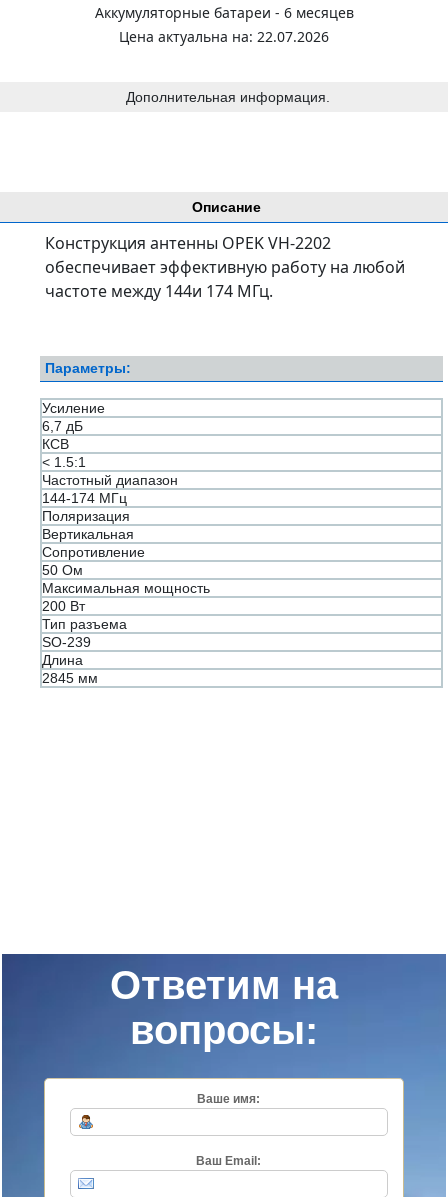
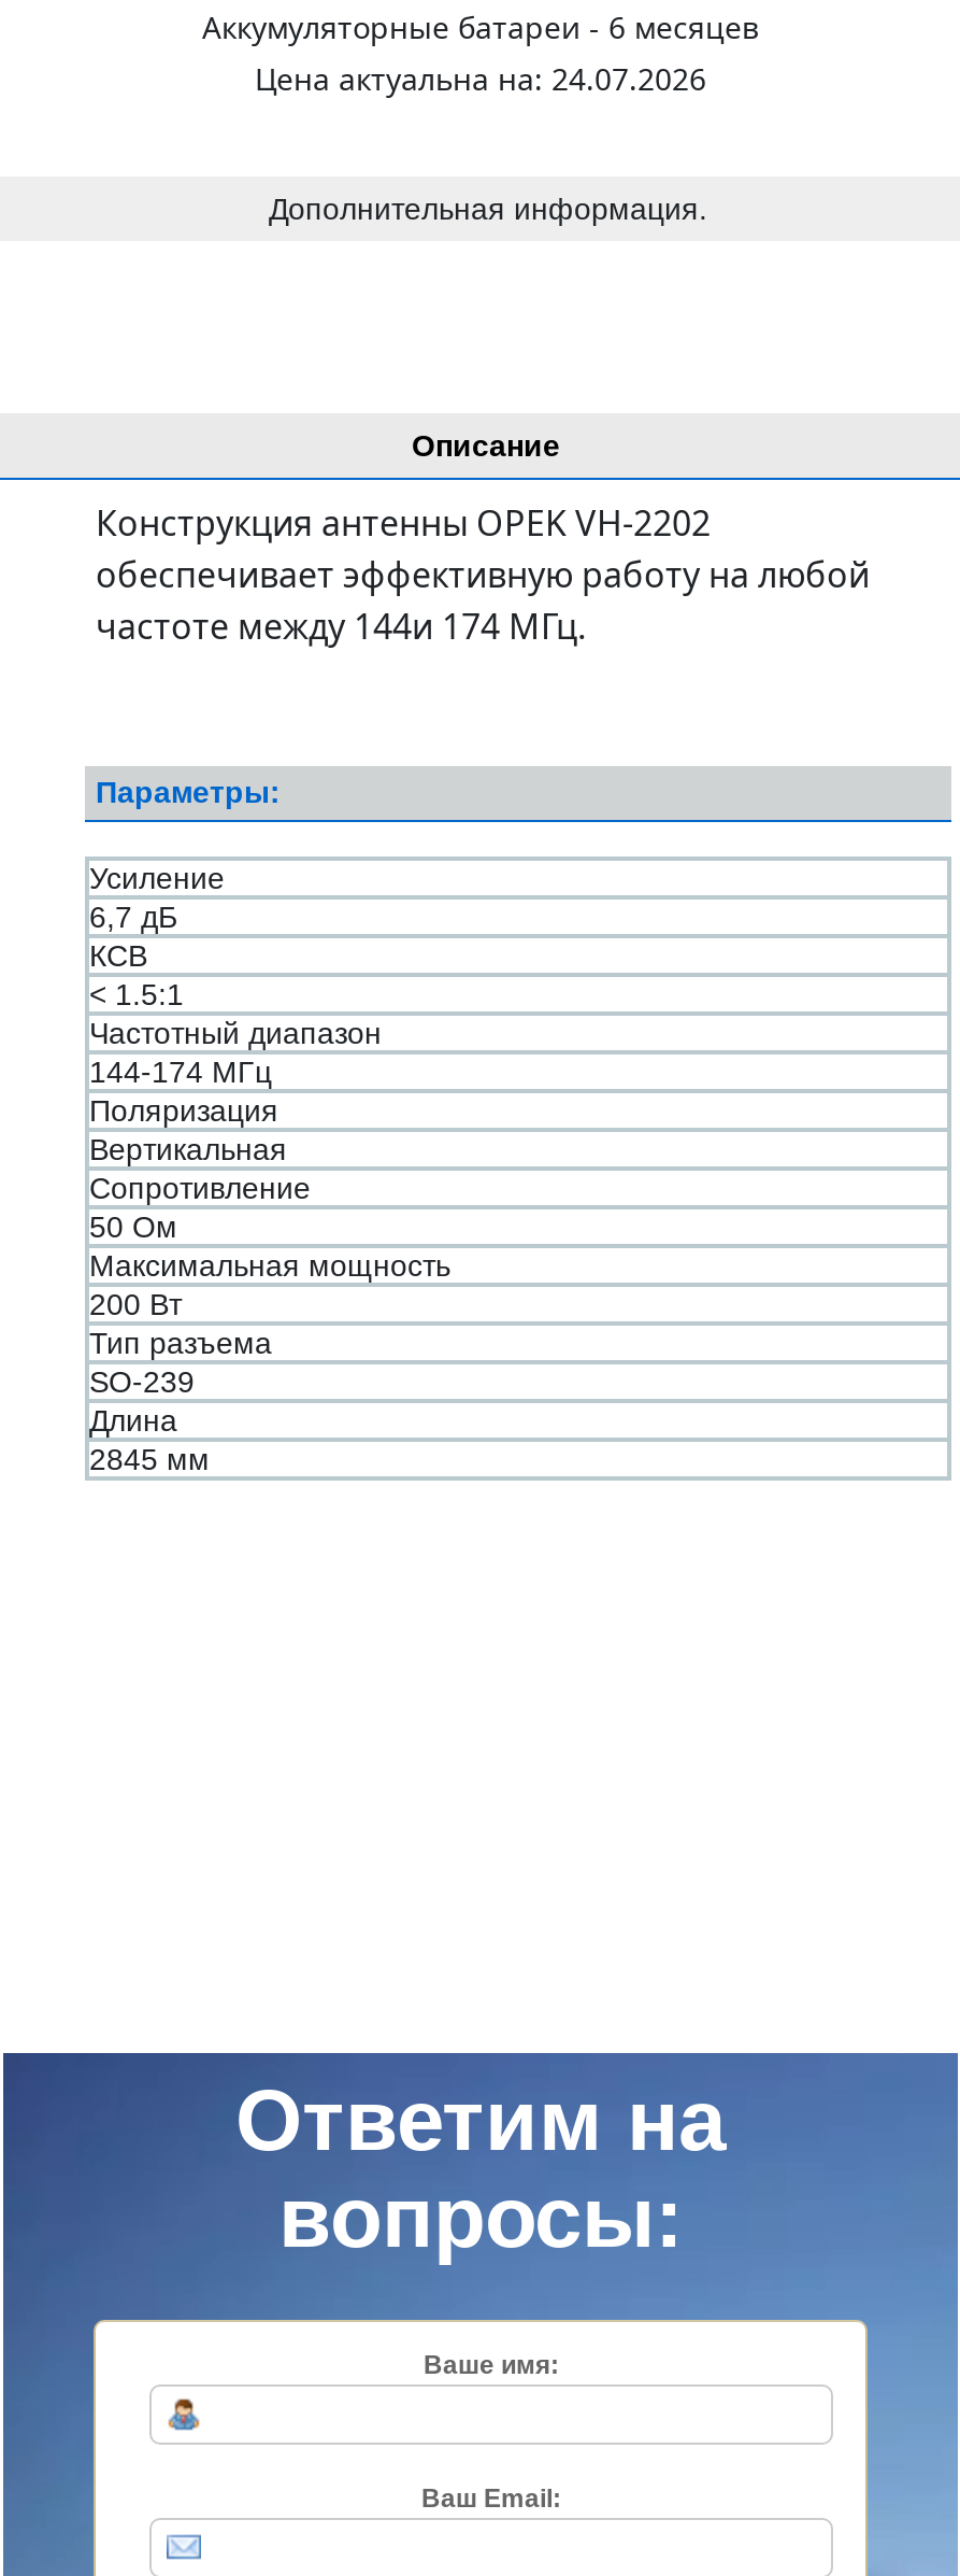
- Цена актуальна на: 22.07.2026
+ Цена актуальна на: 24.07.2026
